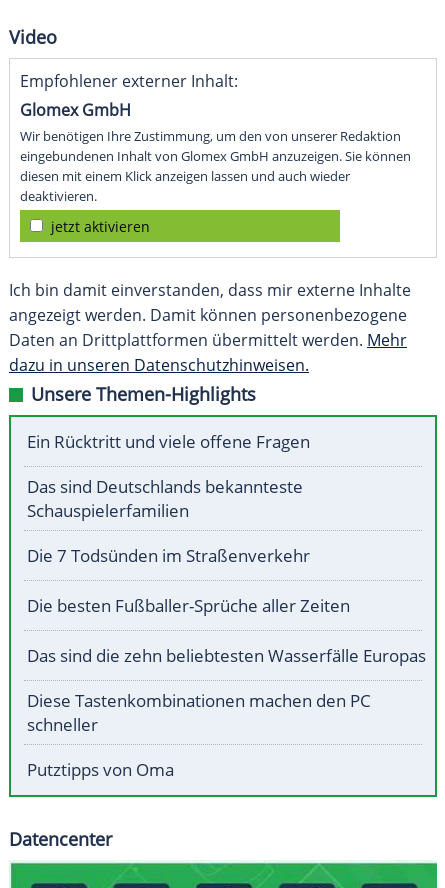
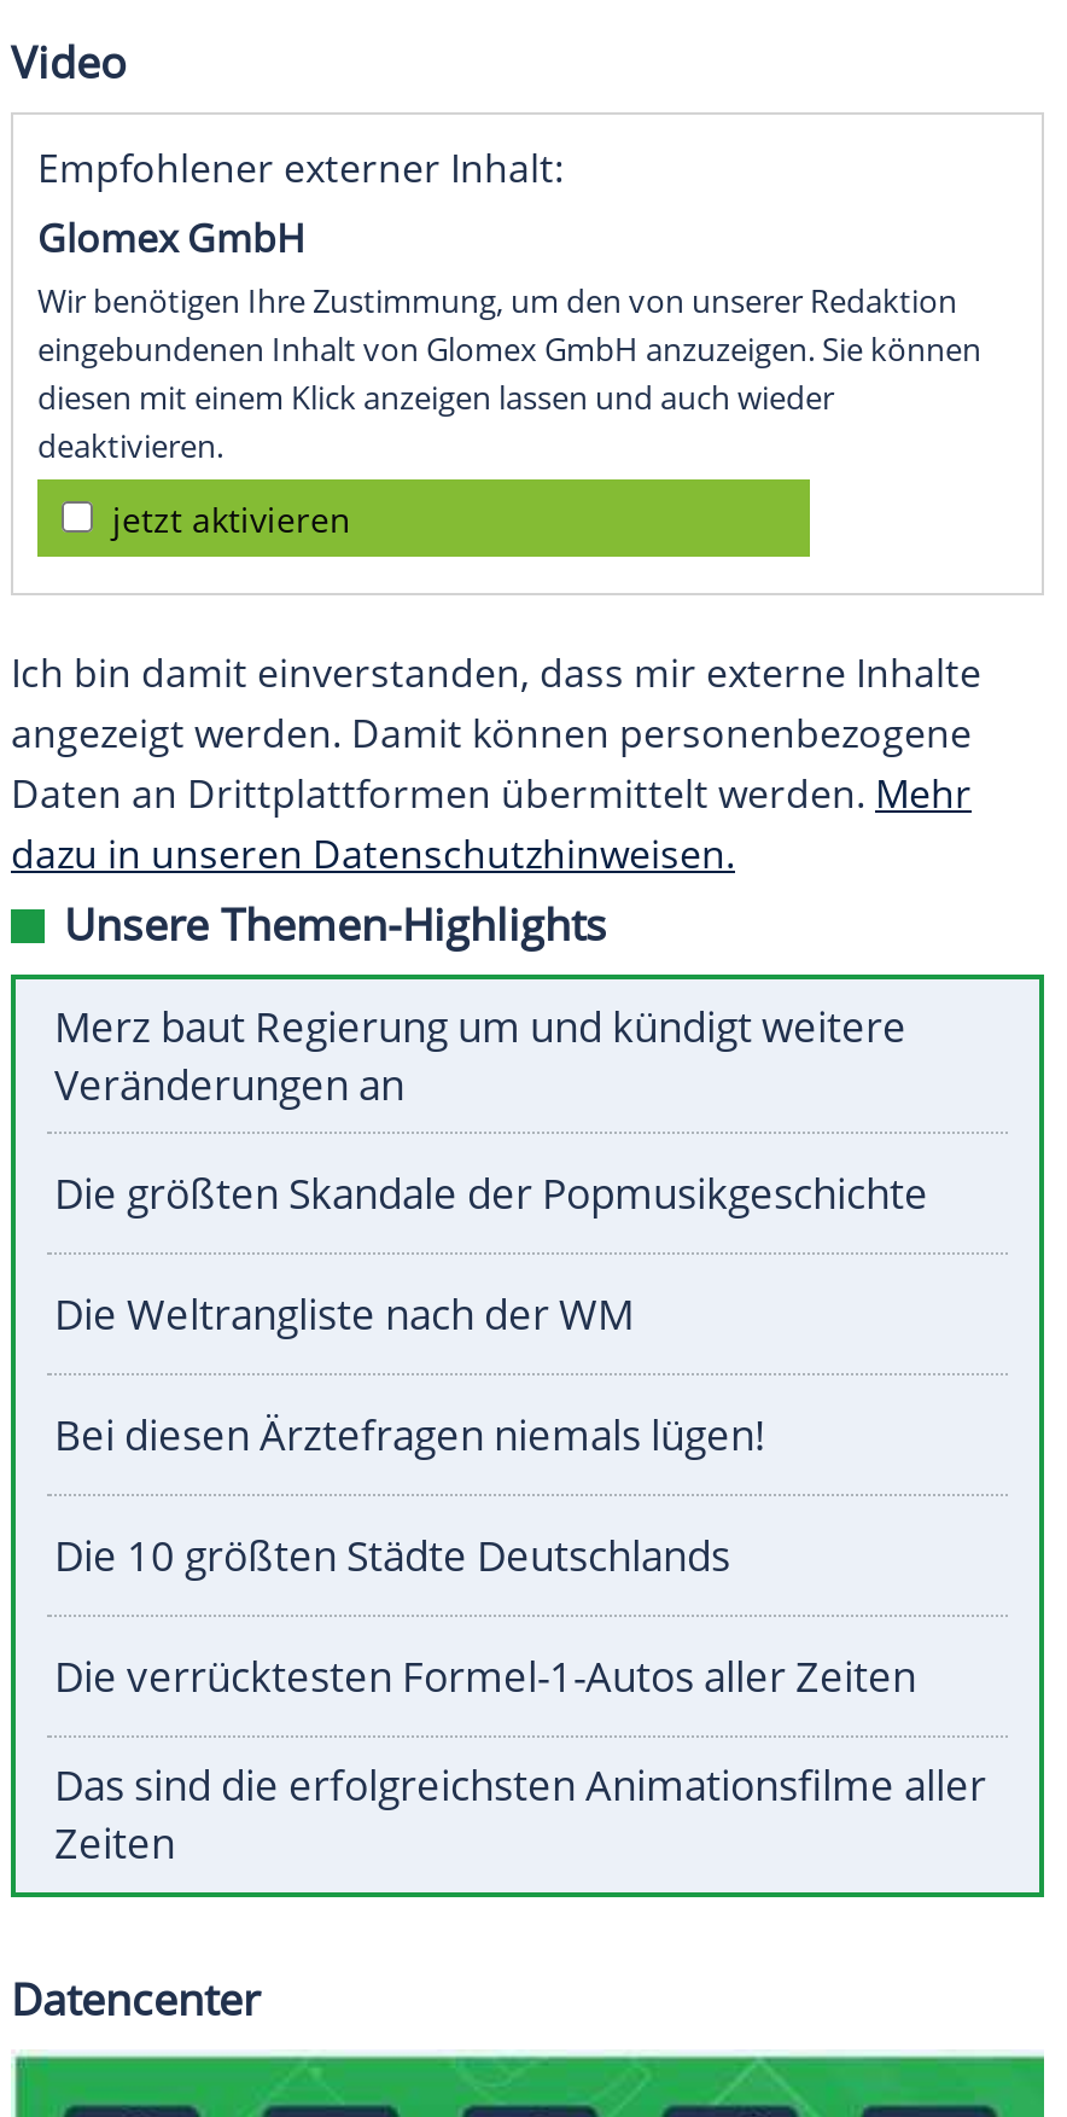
- Ein Rücktritt und viele offene Fragen
+ Merz baut Regierung um und kündigt weitere
+ Veränderungen an

- Das sind Deutschlands bekannteste
- Schauspielerfamilien
+ Die größten Skandale der Popmusikgeschichte

- Die 7 Todsünden im Straßenverkehr
+ Die Weltrangliste nach der WM

- Die besten Fußballer-Sprüche aller Zeiten
+ Bei diesen Ärztefragen niemals lügen!

- Das sind die zehn beliebtesten Wasserfälle Europas
+ Die 10 größten Städte Deutschlands

- Diese Tastenkombinationen machen den PC
- schneller
+ Die verrücktesten Formel-1-Autos aller Zeiten

- Putztipps von Oma
+ Das sind die erfolgreichsten Animationsfilme aller
+ Zeiten
